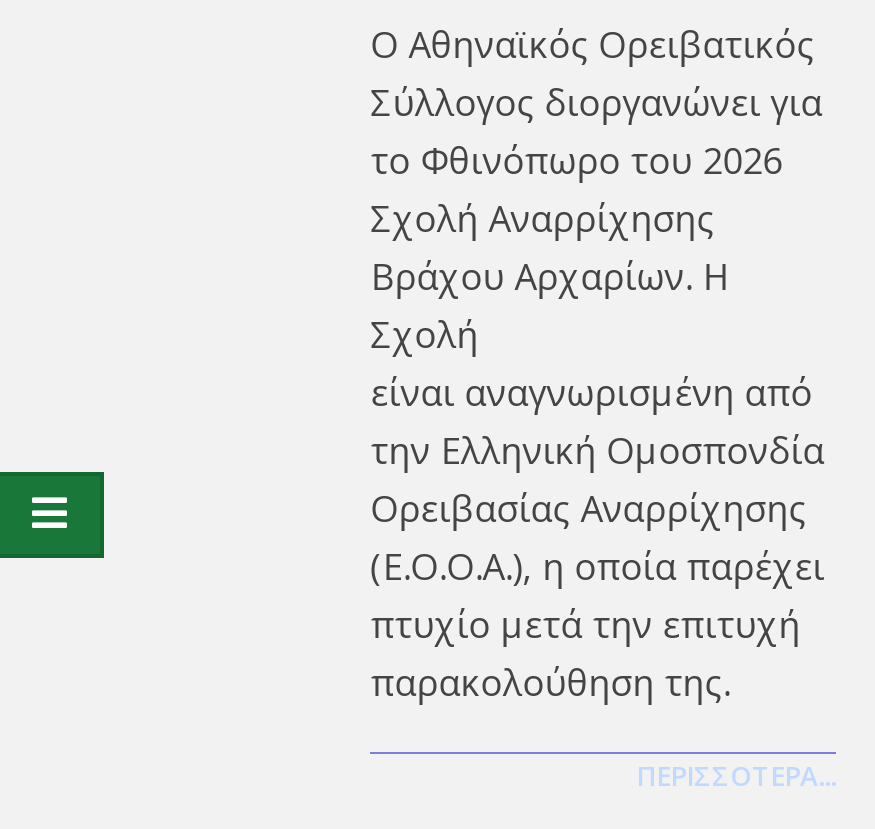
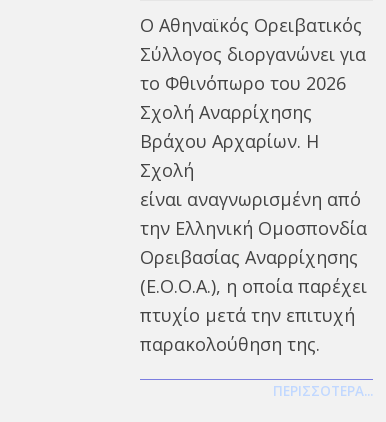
- [image]
